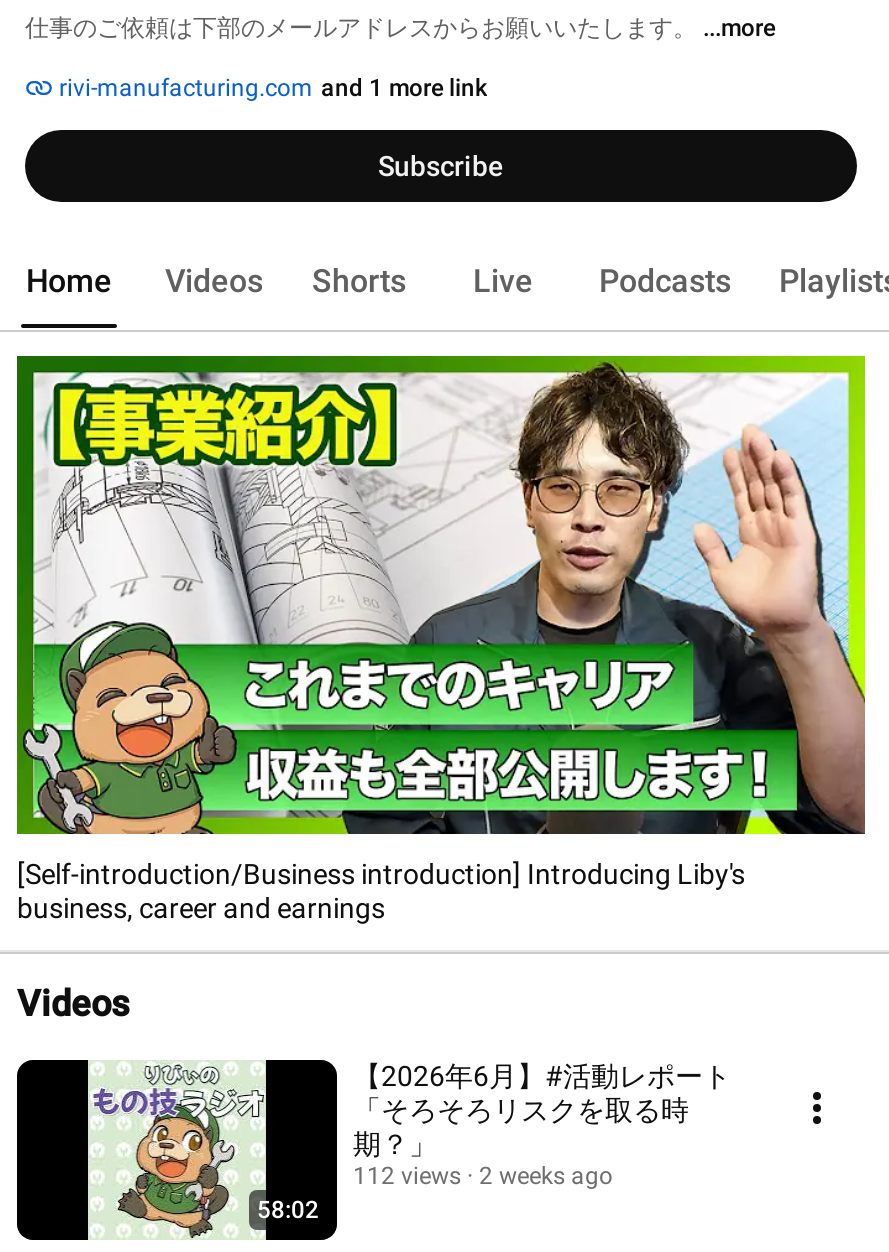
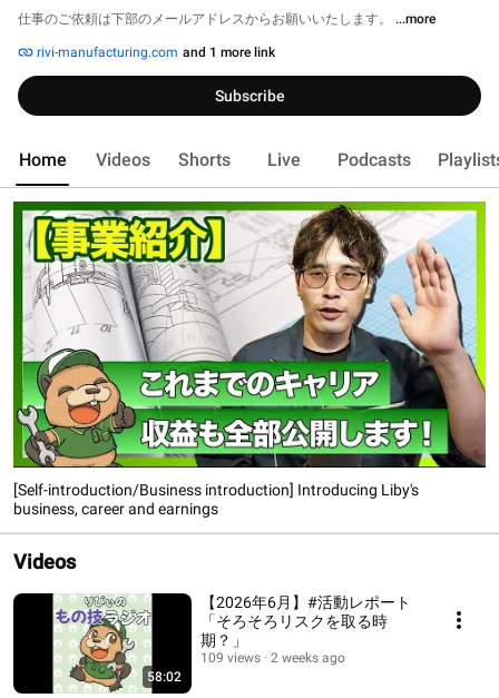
- 112 views 2 weeks ago
+ 109 views 2 weeks ago
